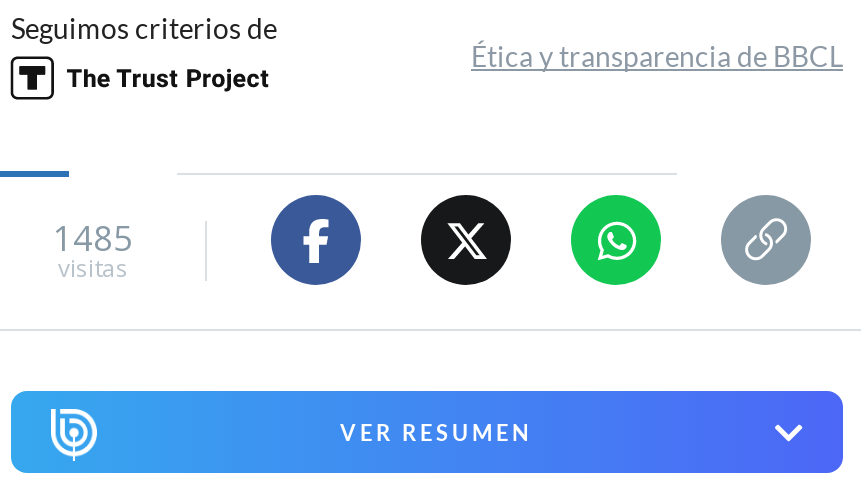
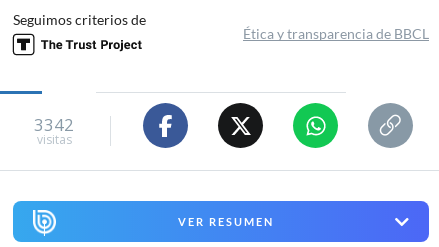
- 1485
+ 3342
